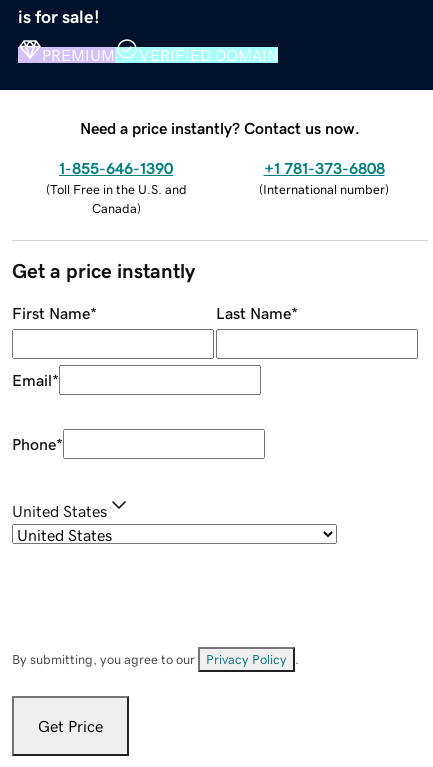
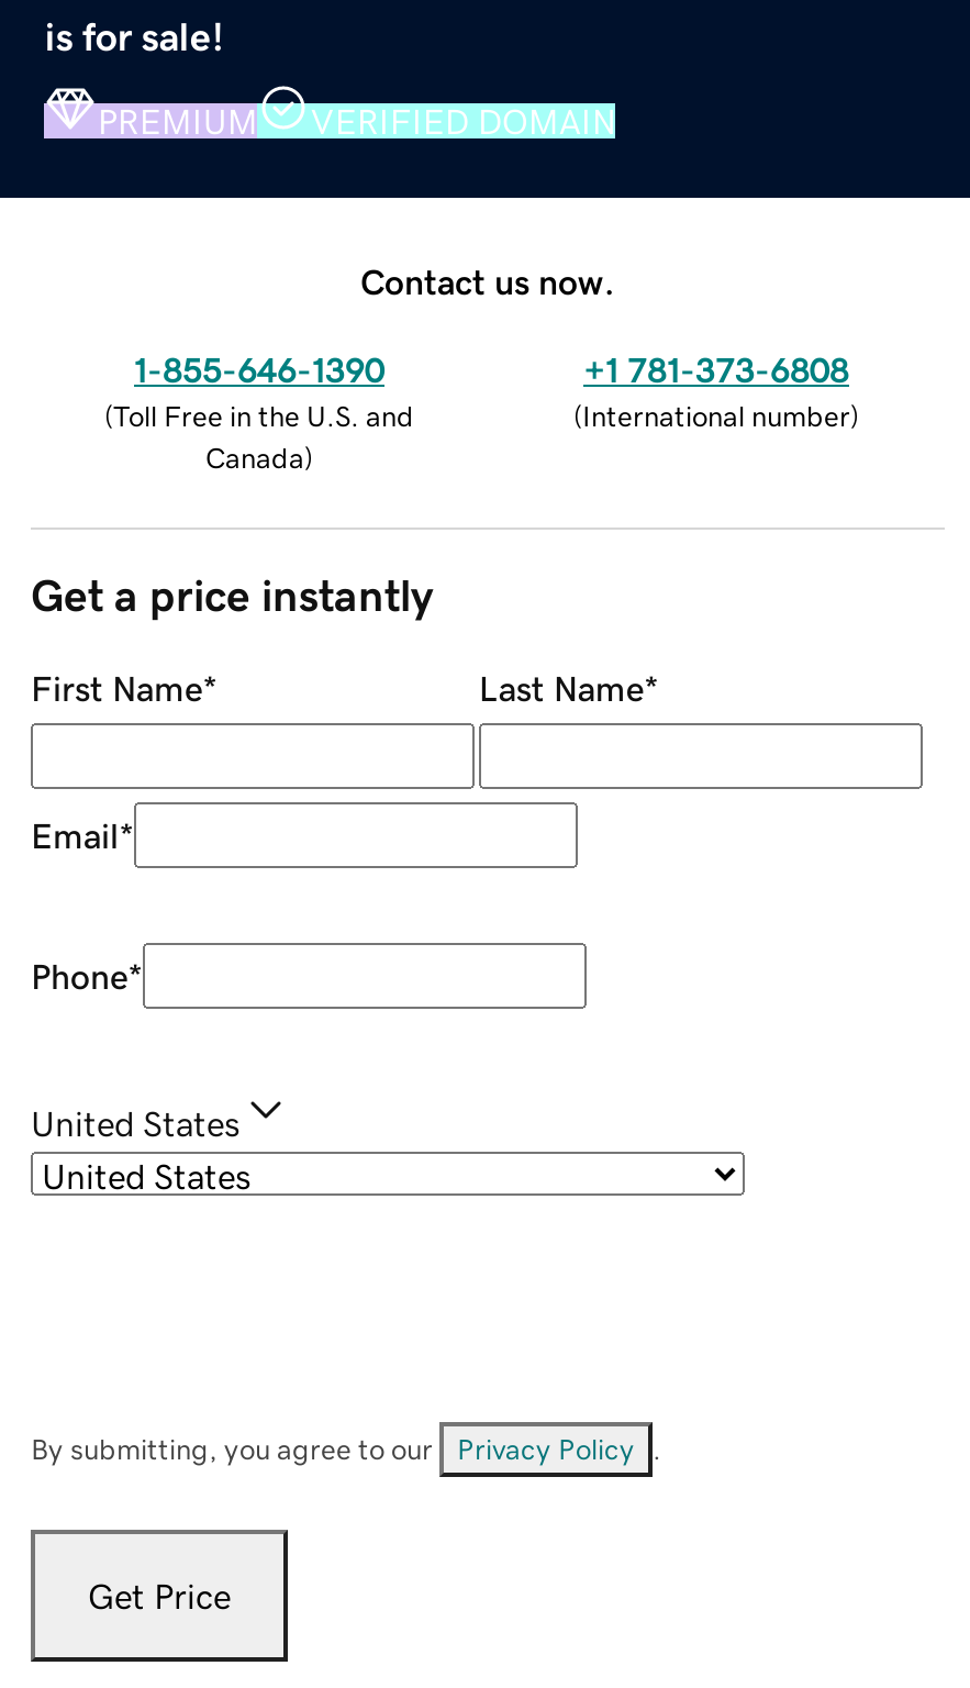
- Need a price instantly? Contact us now.
+ Contact us now.
